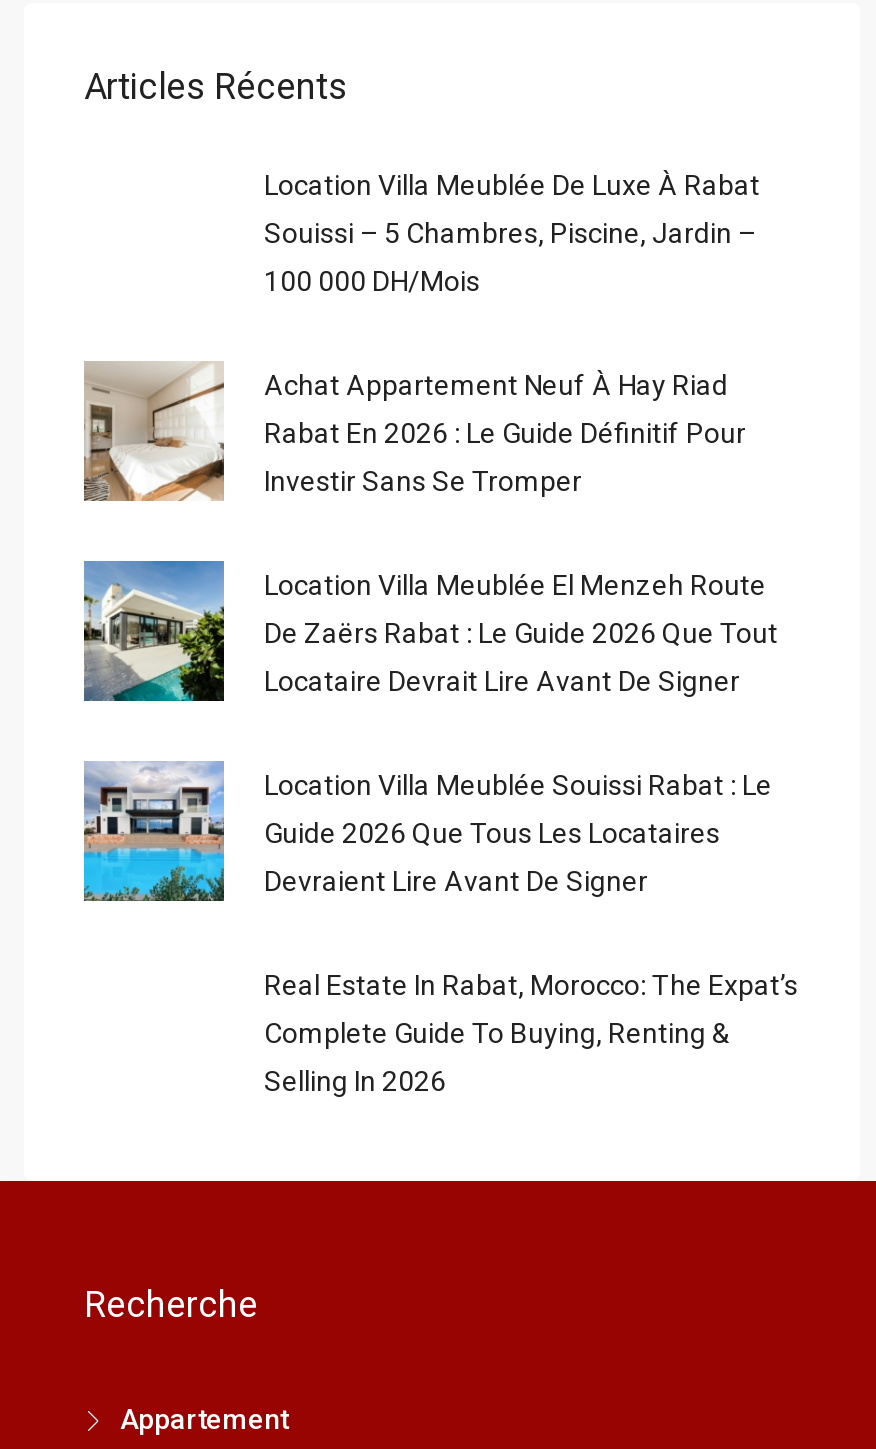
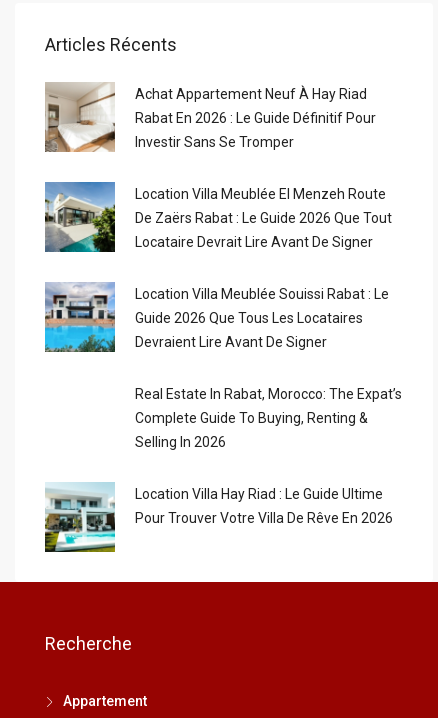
- Location Villa Meublée De Luxe À Rabat
- Souissi – 5 Chambres, Piscine, Jardin –
- 100 000 DH/mois

moved up: [image] | Achat Appartement Neuf À Hay Riad | Rabat En 2026 : Le Guide Définitif Pour | ... | Complete Guide To Buying, Renting & | Selling In 2026

+ [image]
+ Location Villa Hay Riad : Le Guide Ultime
+ Pour Trouver Votre Villa De Rêve En 2026
